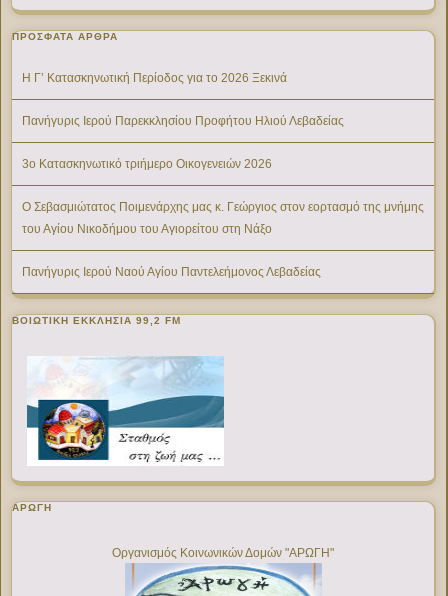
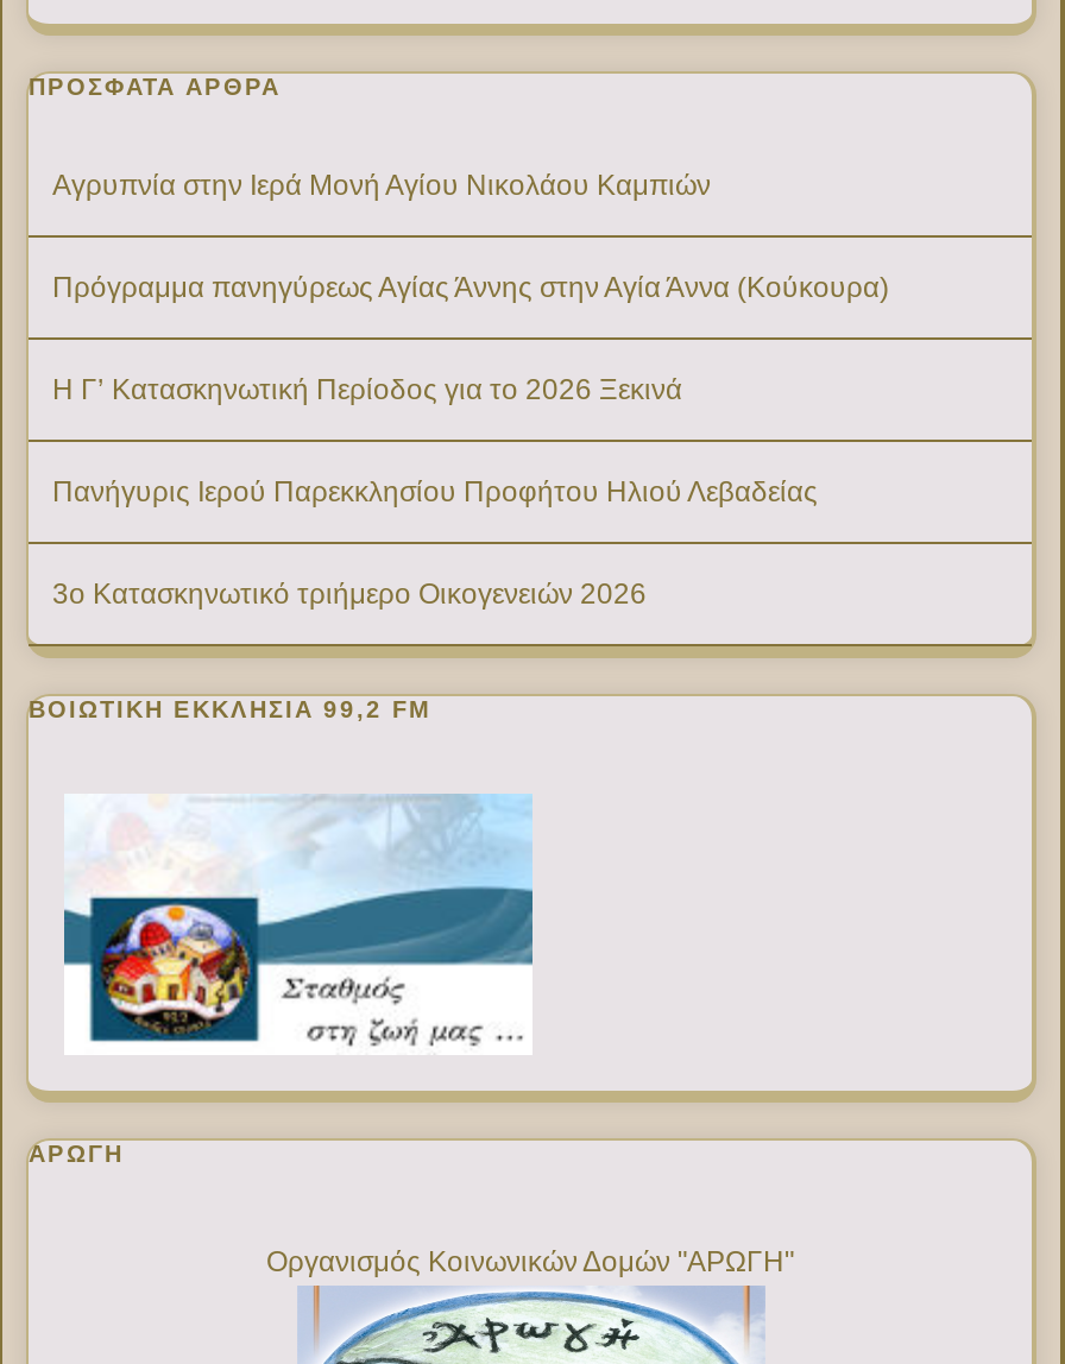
+ Αγρυπνία στην Ιερά Μονή Αγίου Νικολάου Καμπιών
+ Πρόγραμμα πανηγύρεως Αγίας Άννης στην Αγία Άννα (Κούκουρα)

moved down: Η Γ’ Κατασκηνωτική Περίοδος για το 2026 Ξεκινά | Πανήγυρις Ιερού Παρεκκλησίου Προφήτου Ηλιού Λεβαδείας

- Ο Σεβασμιώτατος Ποιμενάρχης μας κ. Γεώργιος στον εορτασμό της μνήμης
- του Αγίου Νικοδήμου του Αγιορείτου στη Νάξο
- Πανήγυρις Ιερού Ναού Αγίου Παντελεήμονος Λεβαδείας
